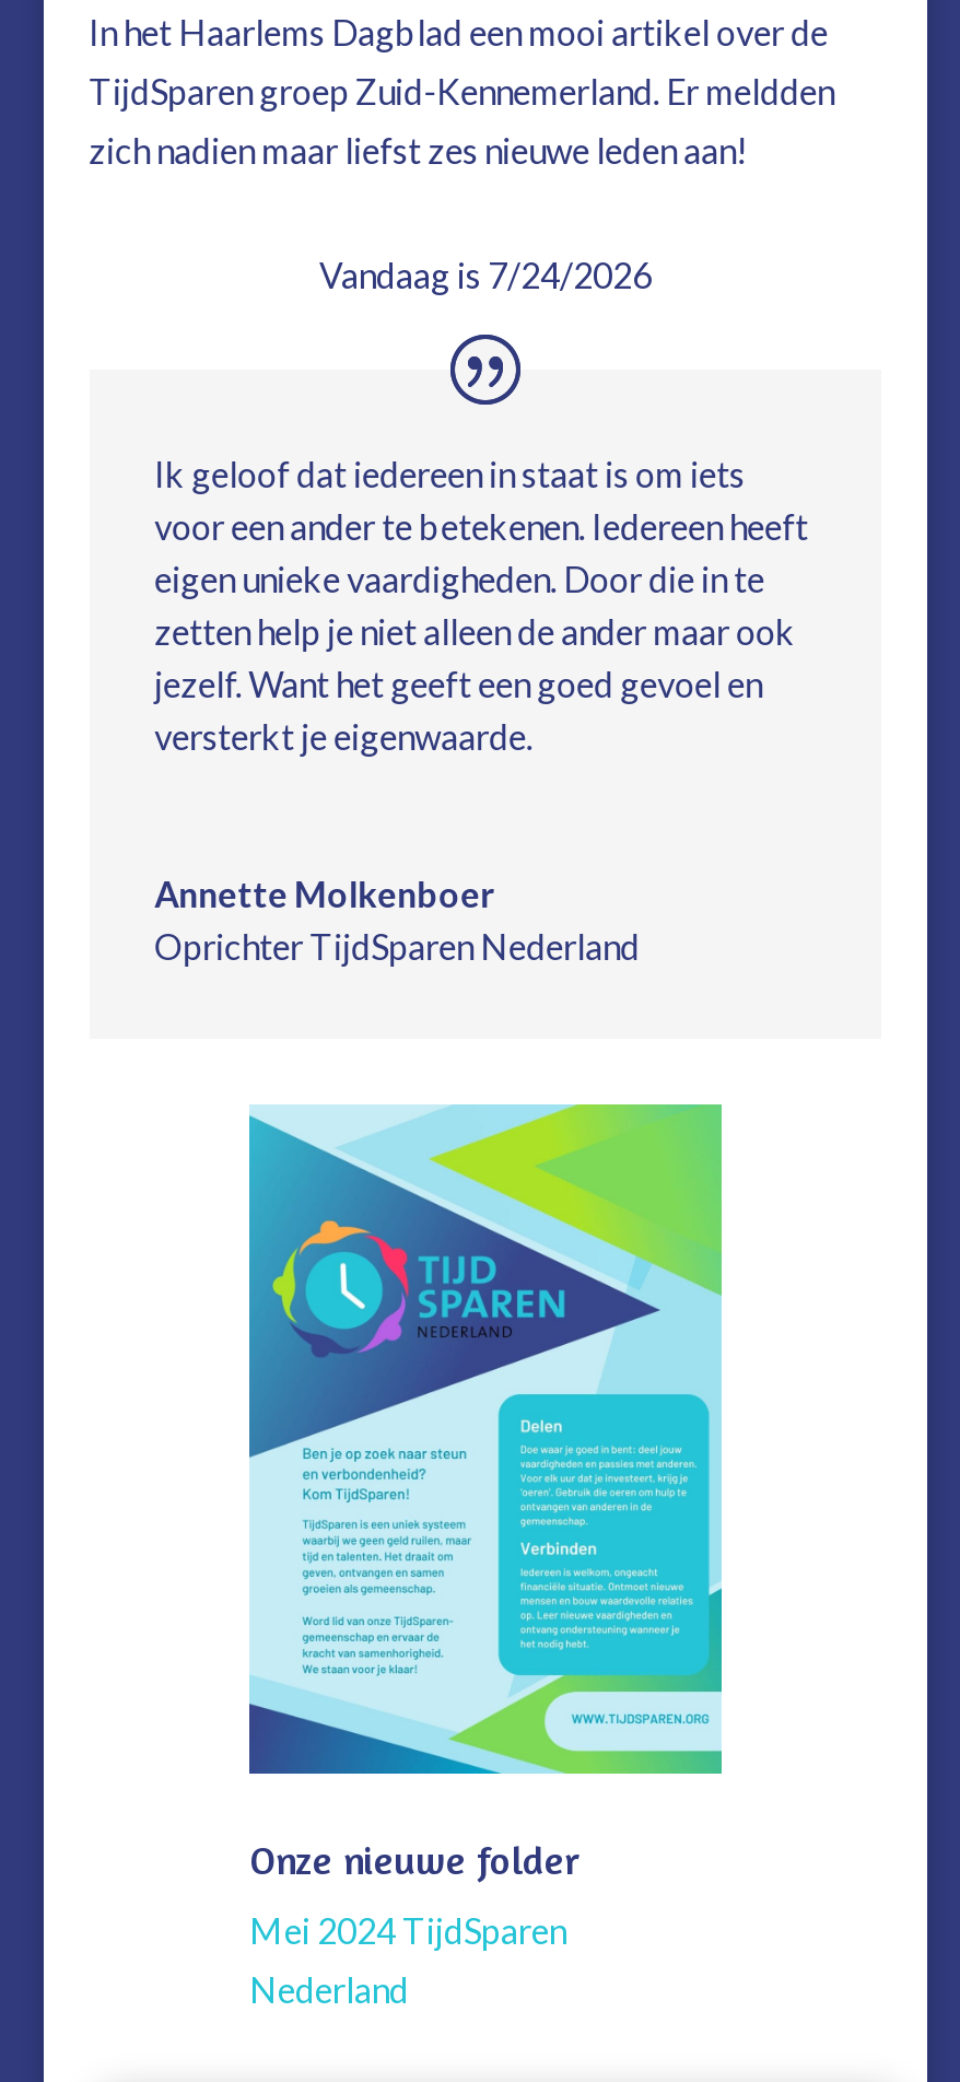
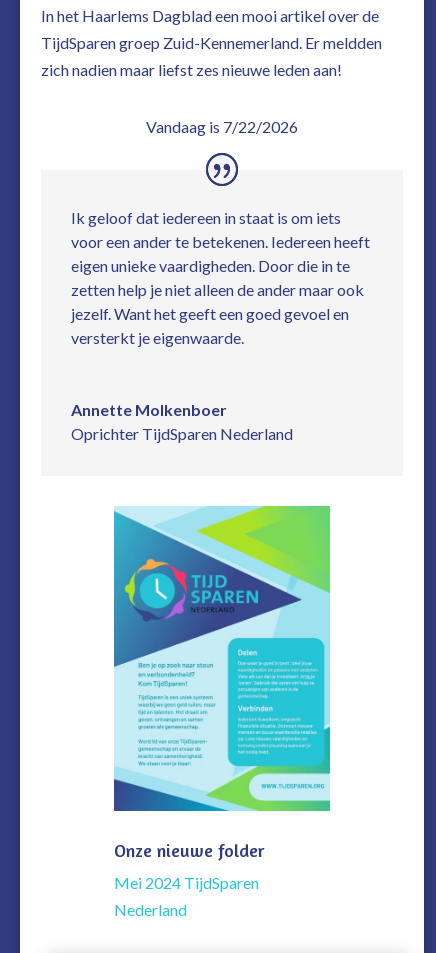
- Vandaag is 7/24/2026
+ Vandaag is 7/22/2026
